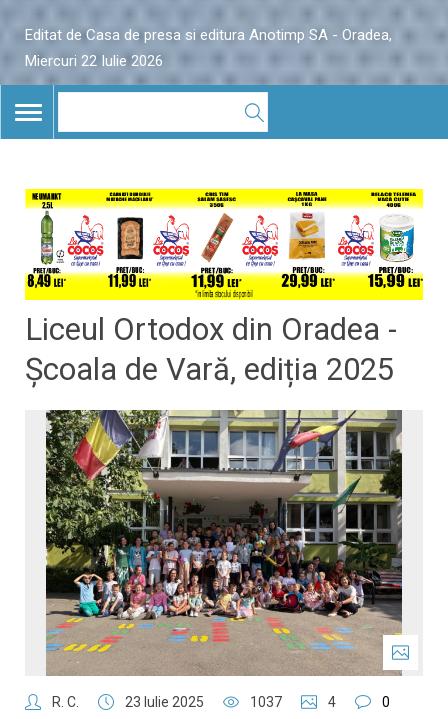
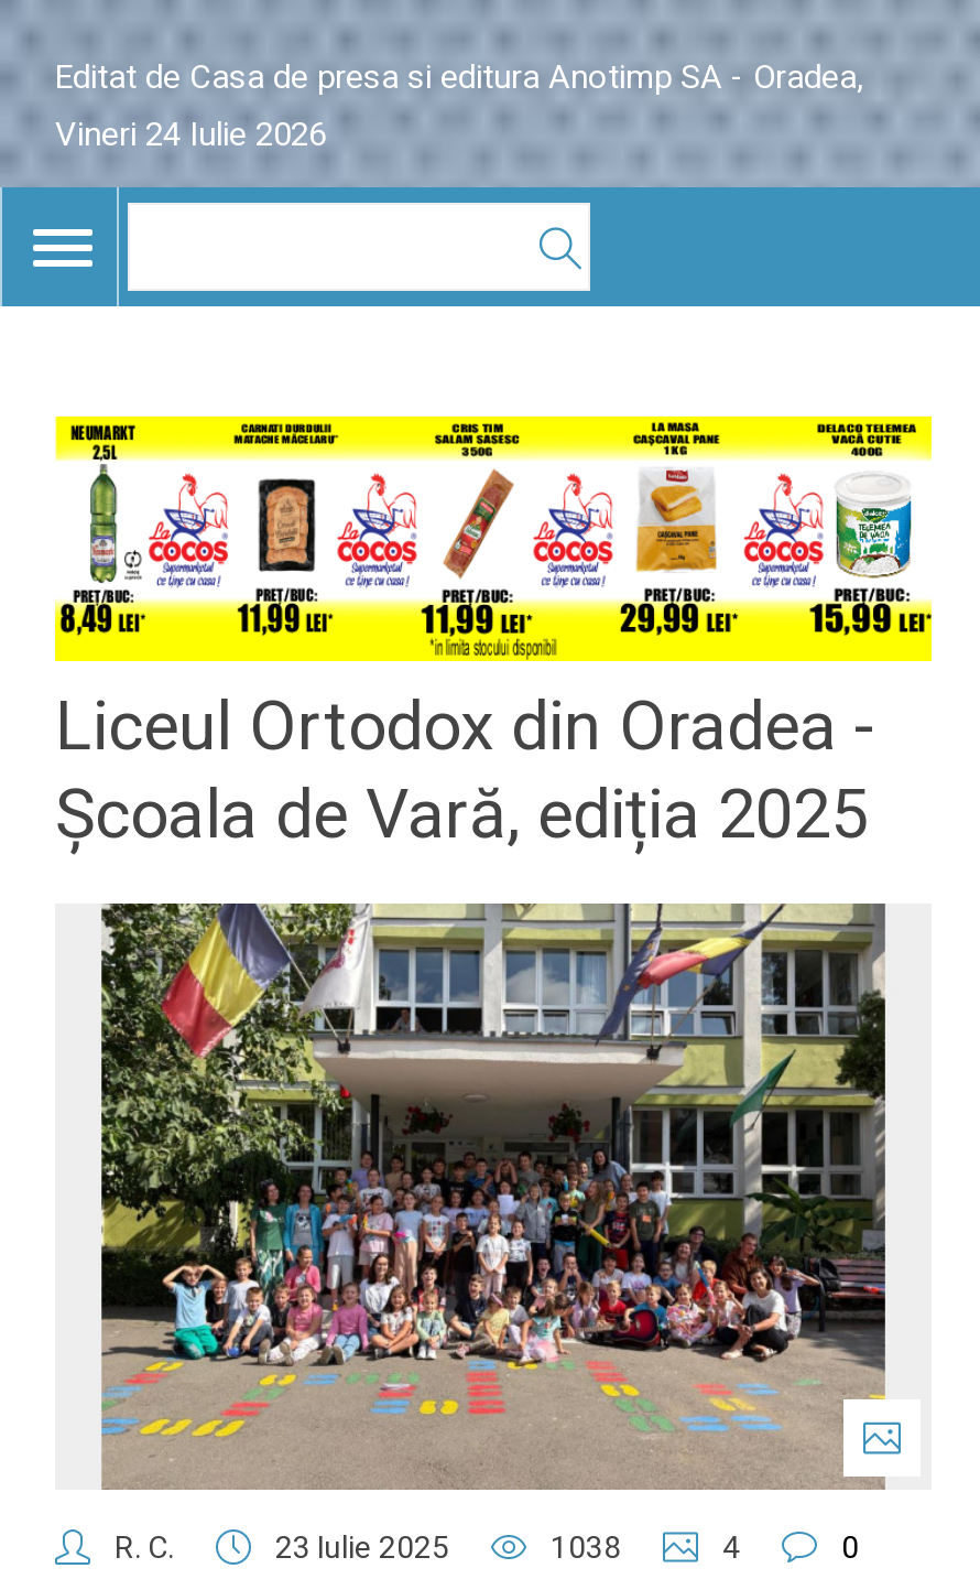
- Miercuri 22 Iulie 2026
+ Vineri 24 Iulie 2026

- 1037
+ 1038
